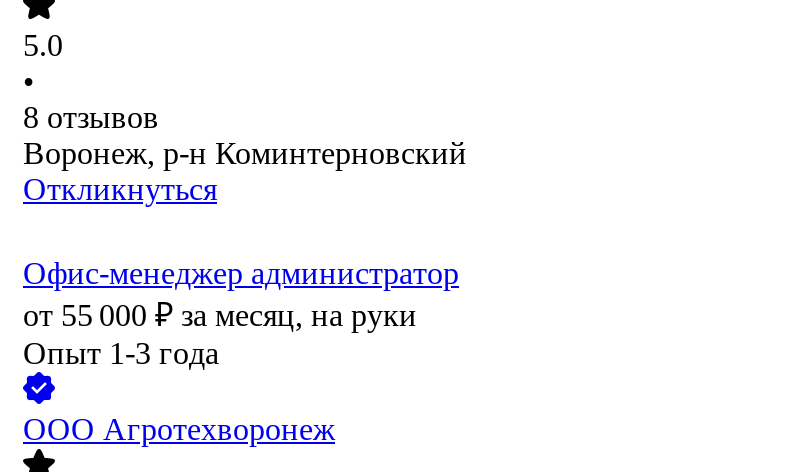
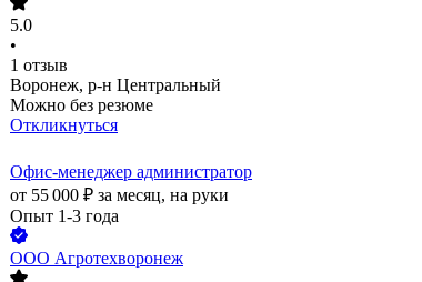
- 8 отзывов
- Воронеж, р-н Коминтерновский
+ 1 отзыв
+ Воронеж, р-н Центральный
+ Можно без резюме
